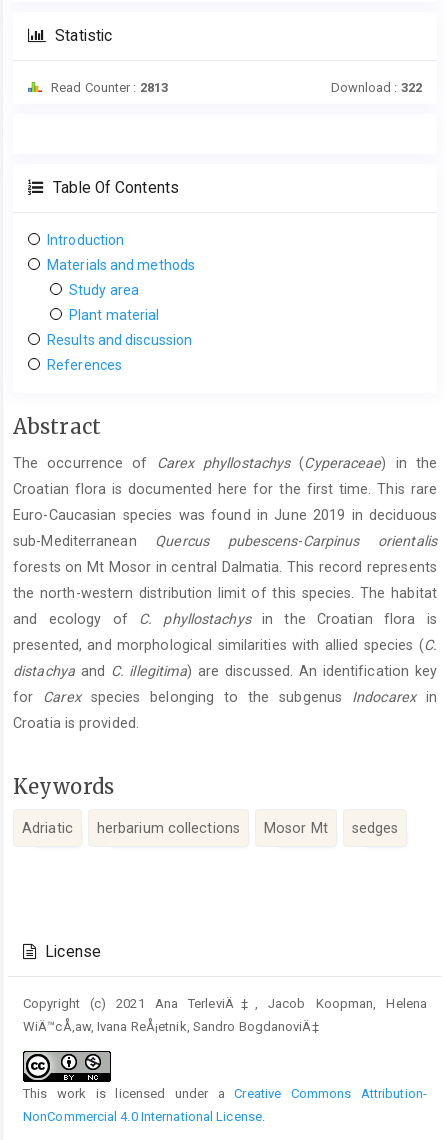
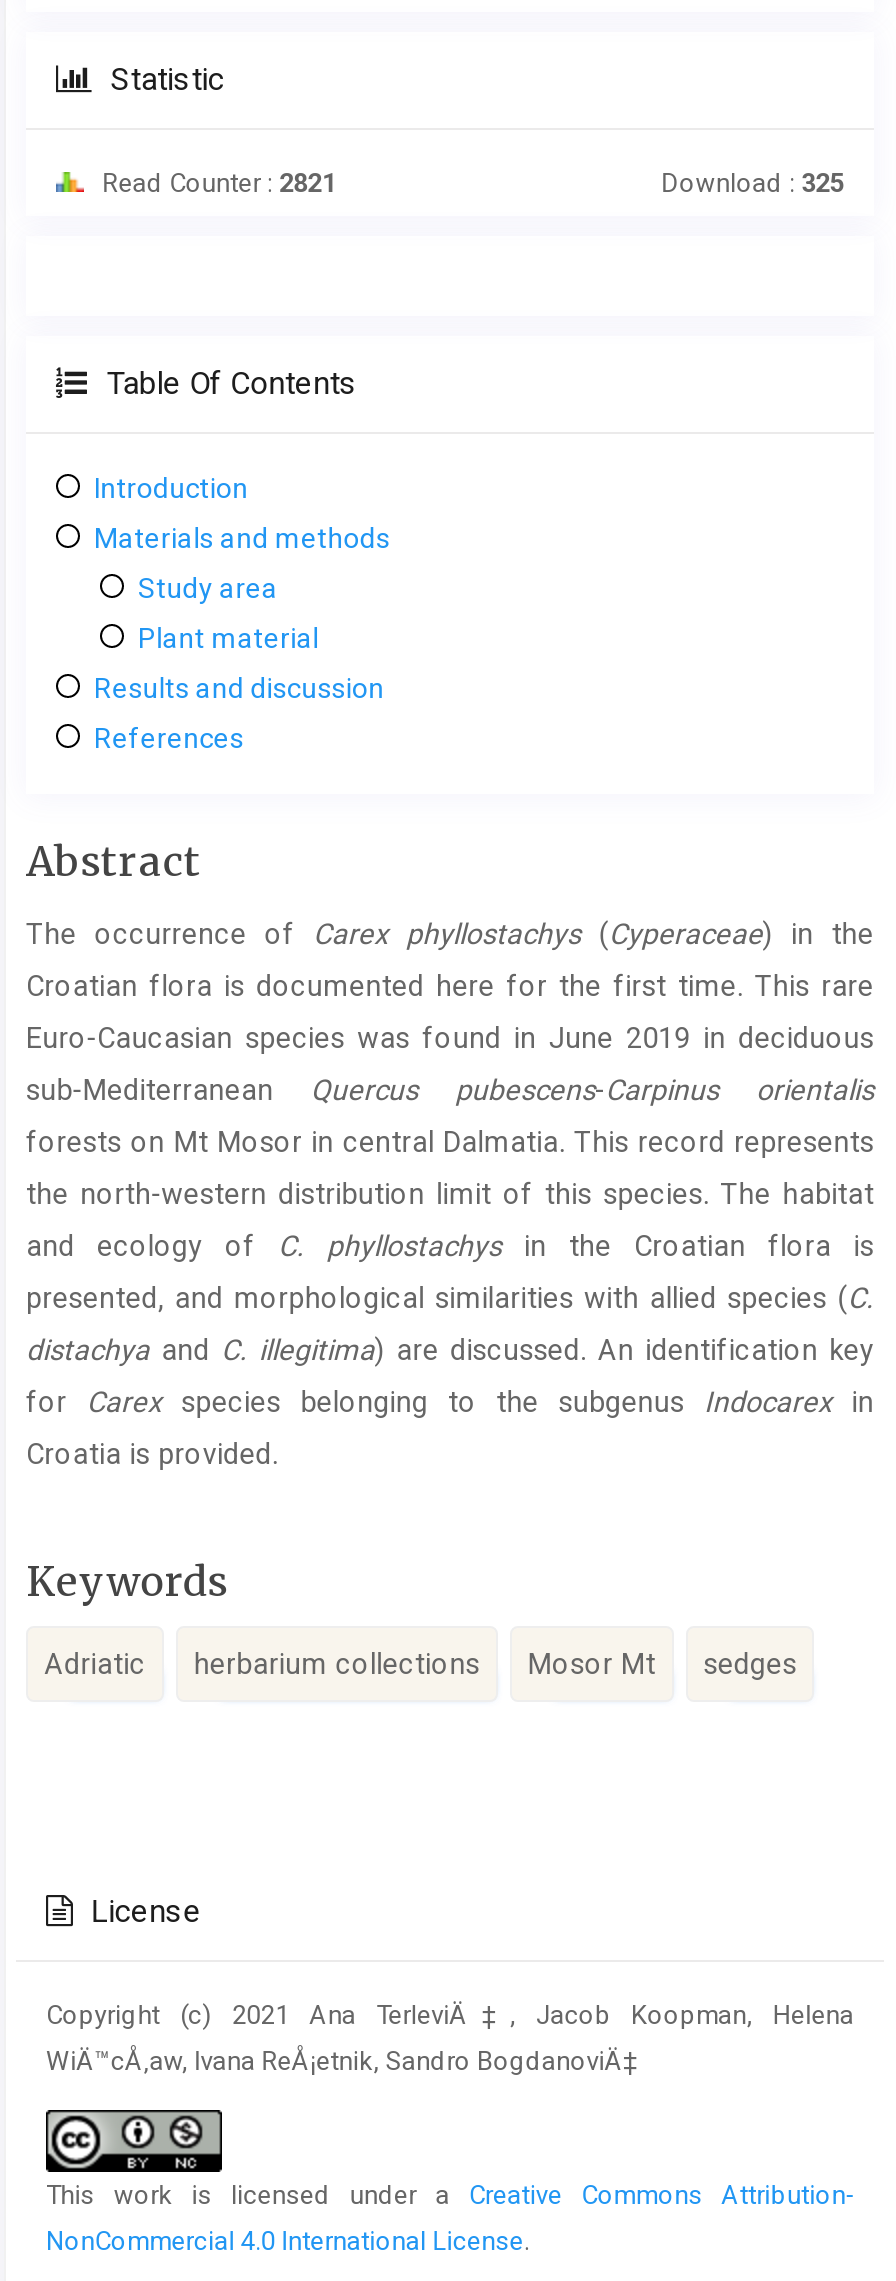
- Read Counter : 2813
+ Read Counter : 2821

- Download : 322
+ Download : 325
